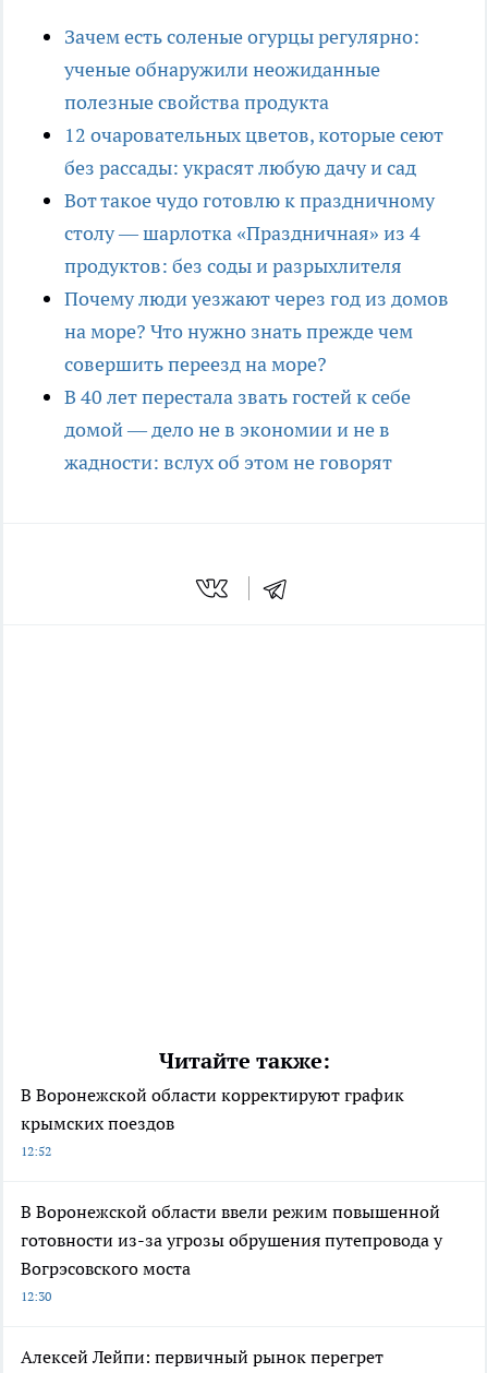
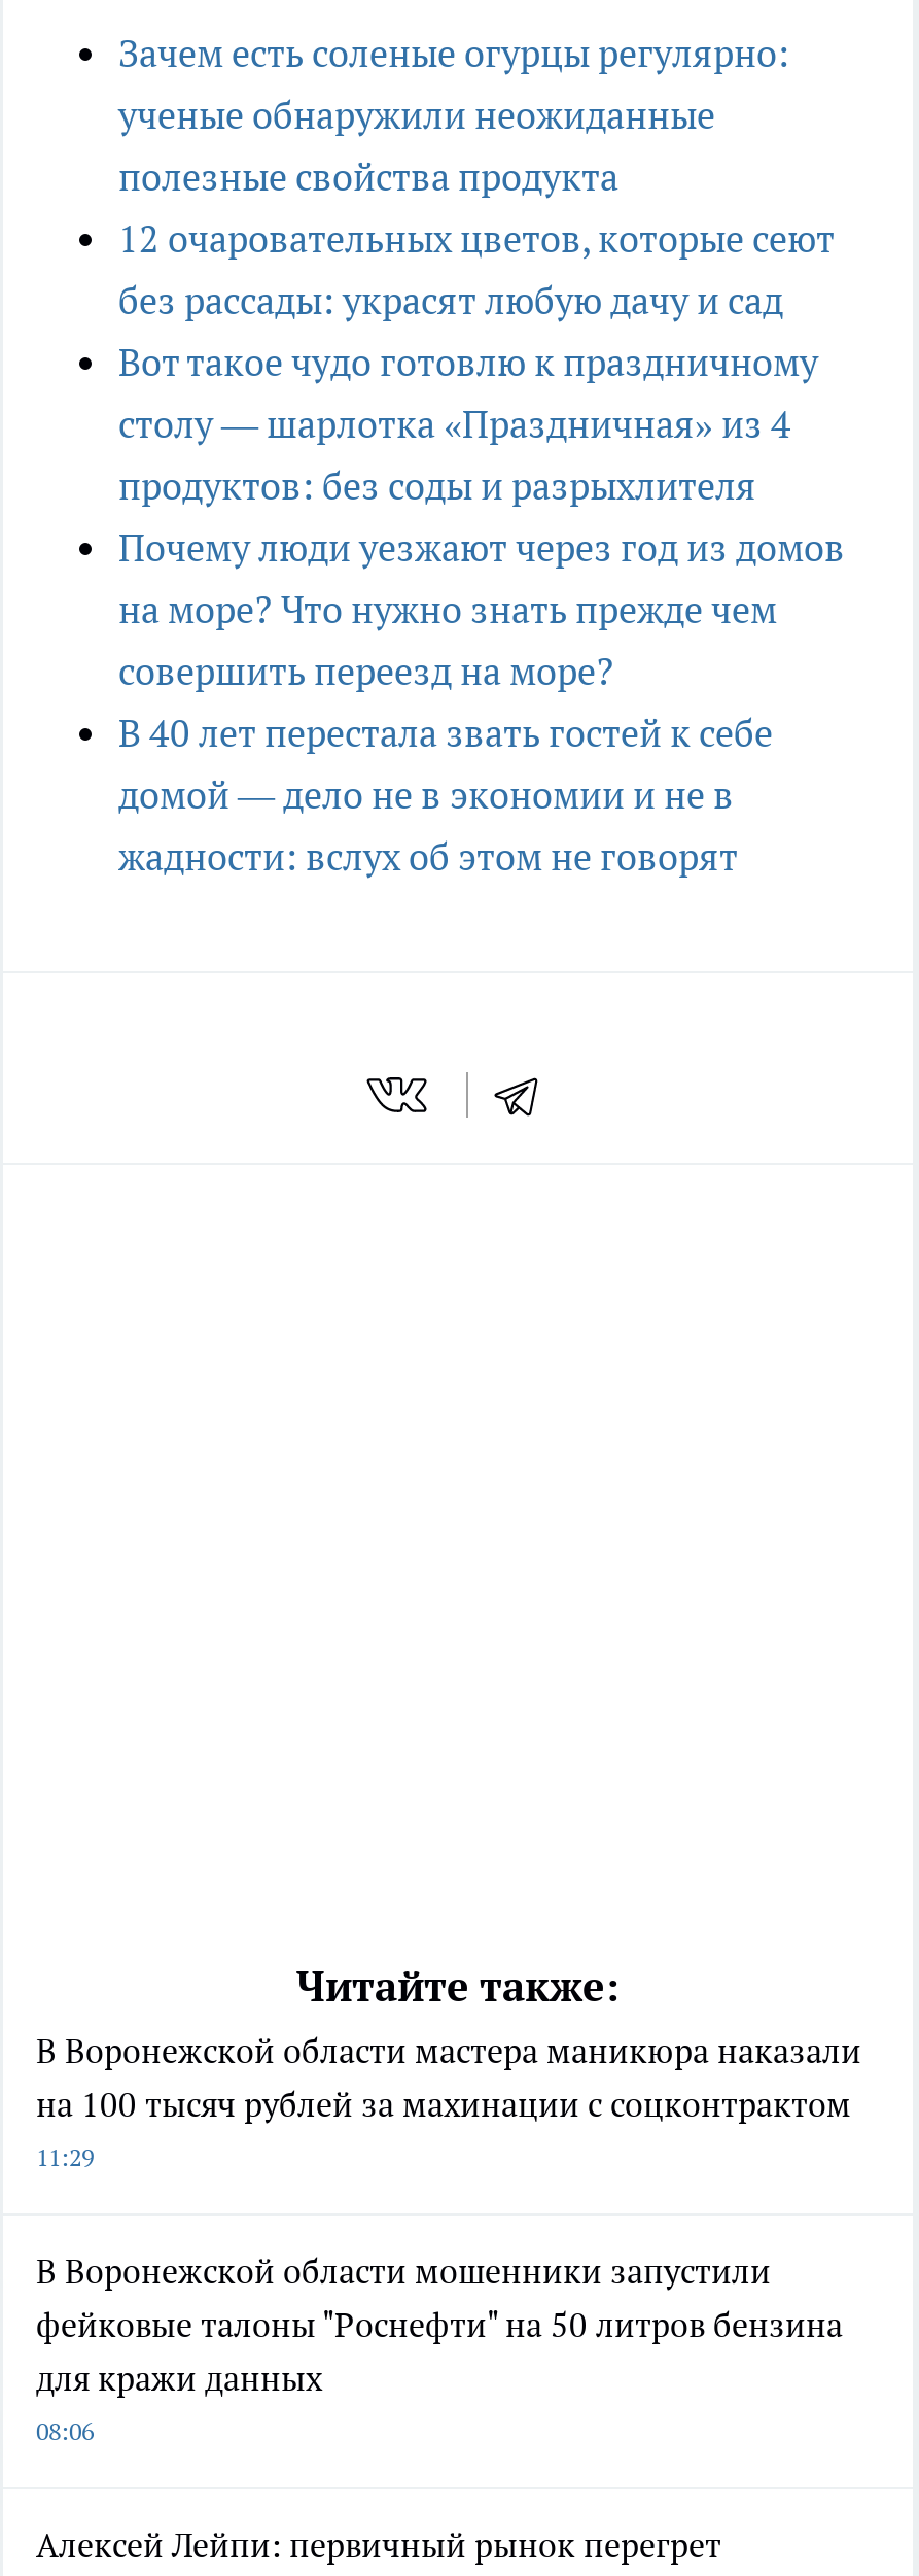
- В Воронежской области корректируют график
- крымских поездов
- 12:52
+ В Воронежской области мастера маникюра наказали
+ на 100 тысяч рублей за махинации с соцконтрактом
+ 11:29

- В Воронежской области ввели режим повышенной
- готовности из-за угрозы обрушения путепровода у
- Вогрэсовского моста
- 12:30
+ В Воронежской области мошенники запустили
+ фейковые талоны "Роснефти" на 50 литров бензина
+ для кражи данных
+ 08:06
